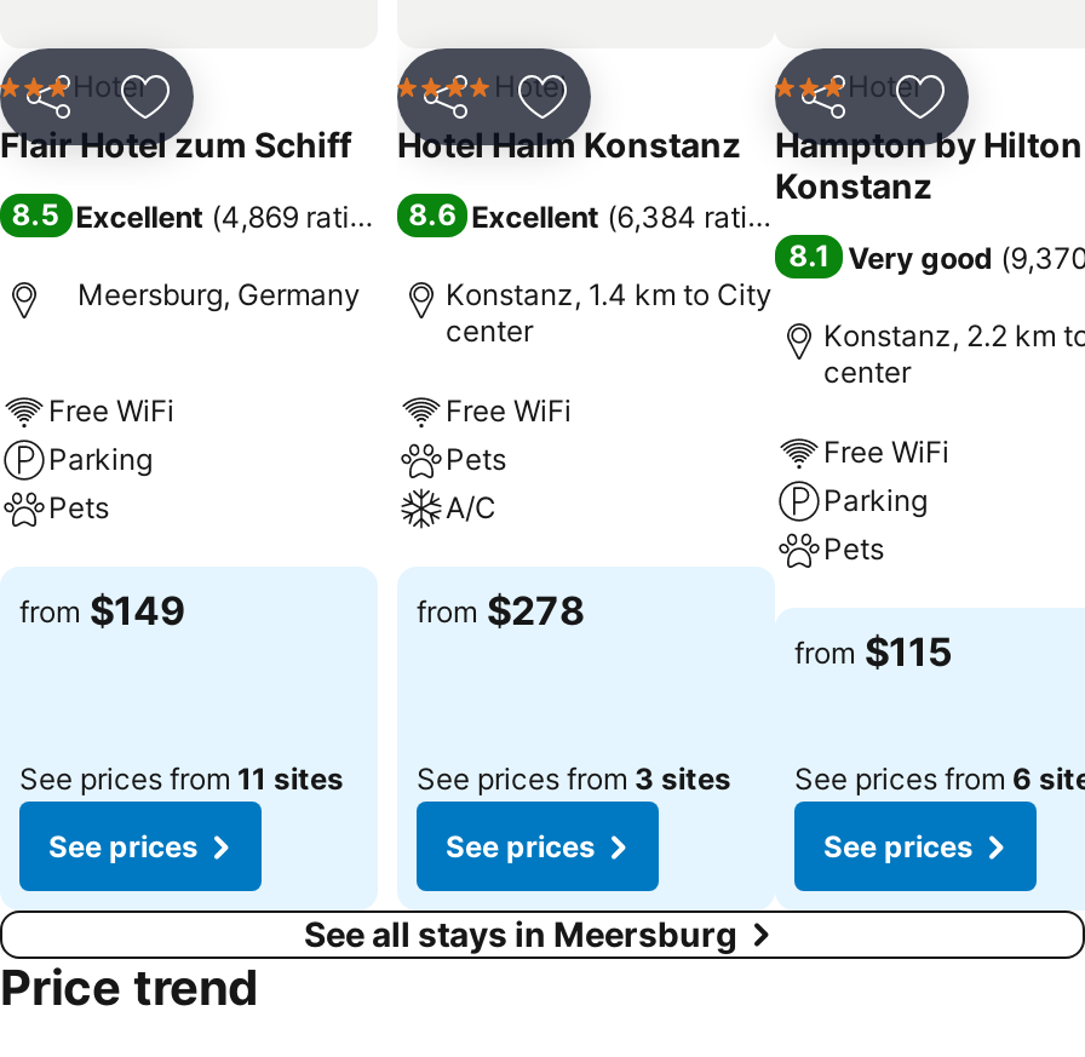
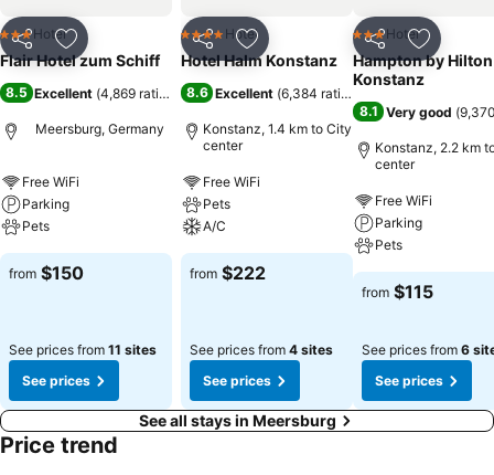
- from $149
+ from $150

- from $278
+ from $222

- See prices from 3 sites
+ See prices from 4 sites
